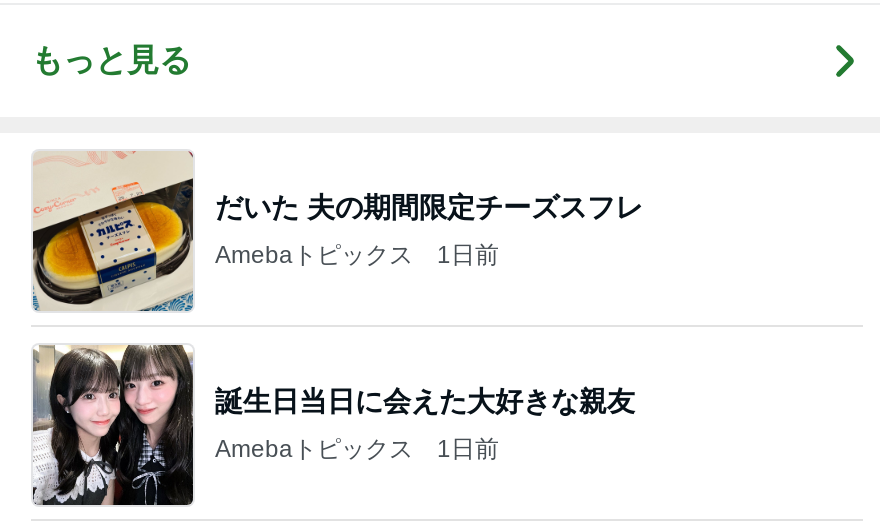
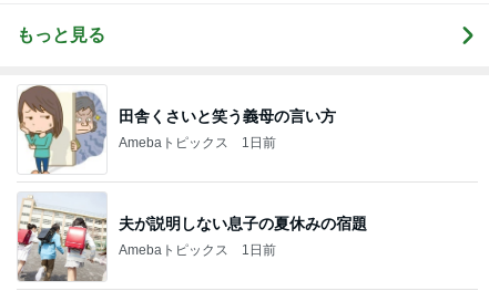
- [image]
- だいた 夫の期間限定チーズスフレ
+ [image]
+ 田舎くさいと笑う義母の言い方

- [image]
- 誕生日当日に会えた大好きな親友
+ [image]
+ 夫が説明しない息子の夏休みの宿題
